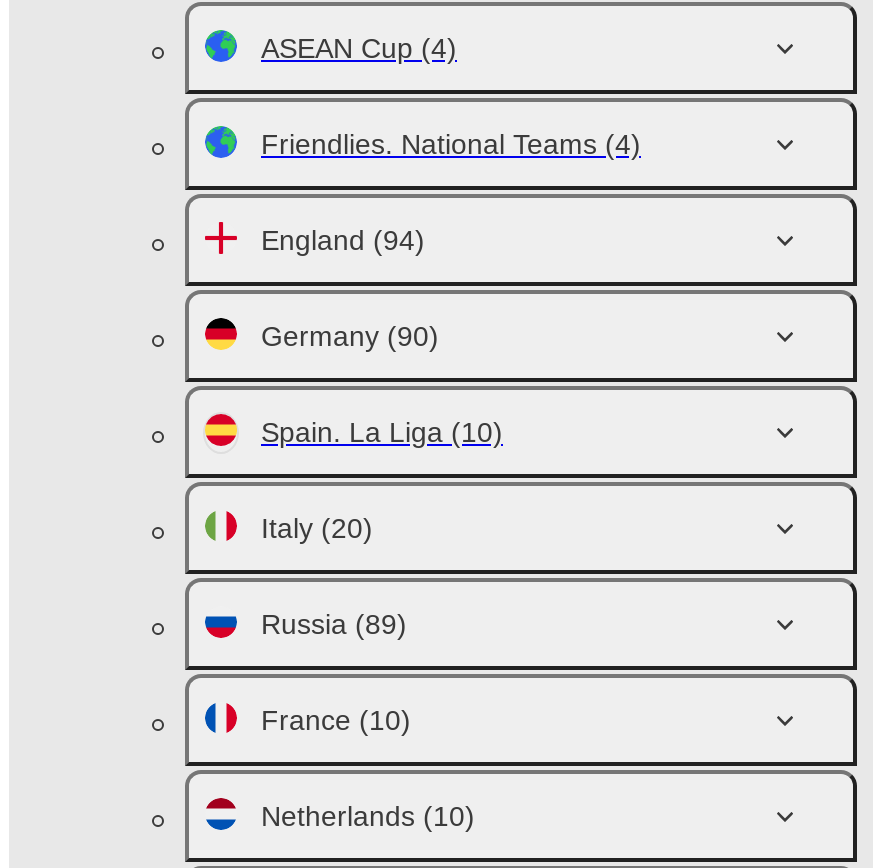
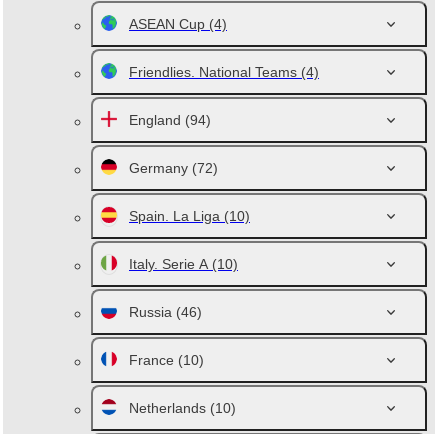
- Germany (90)
+ Germany (72)

- Italy (20)
+ Italy. Serie A (10)

- Russia (89)
+ Russia (46)
